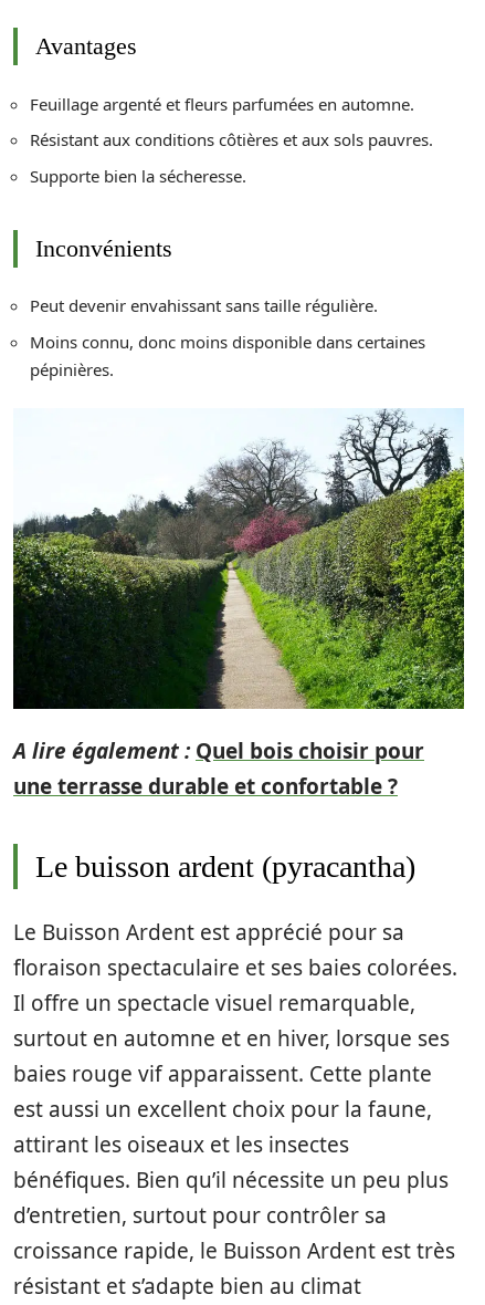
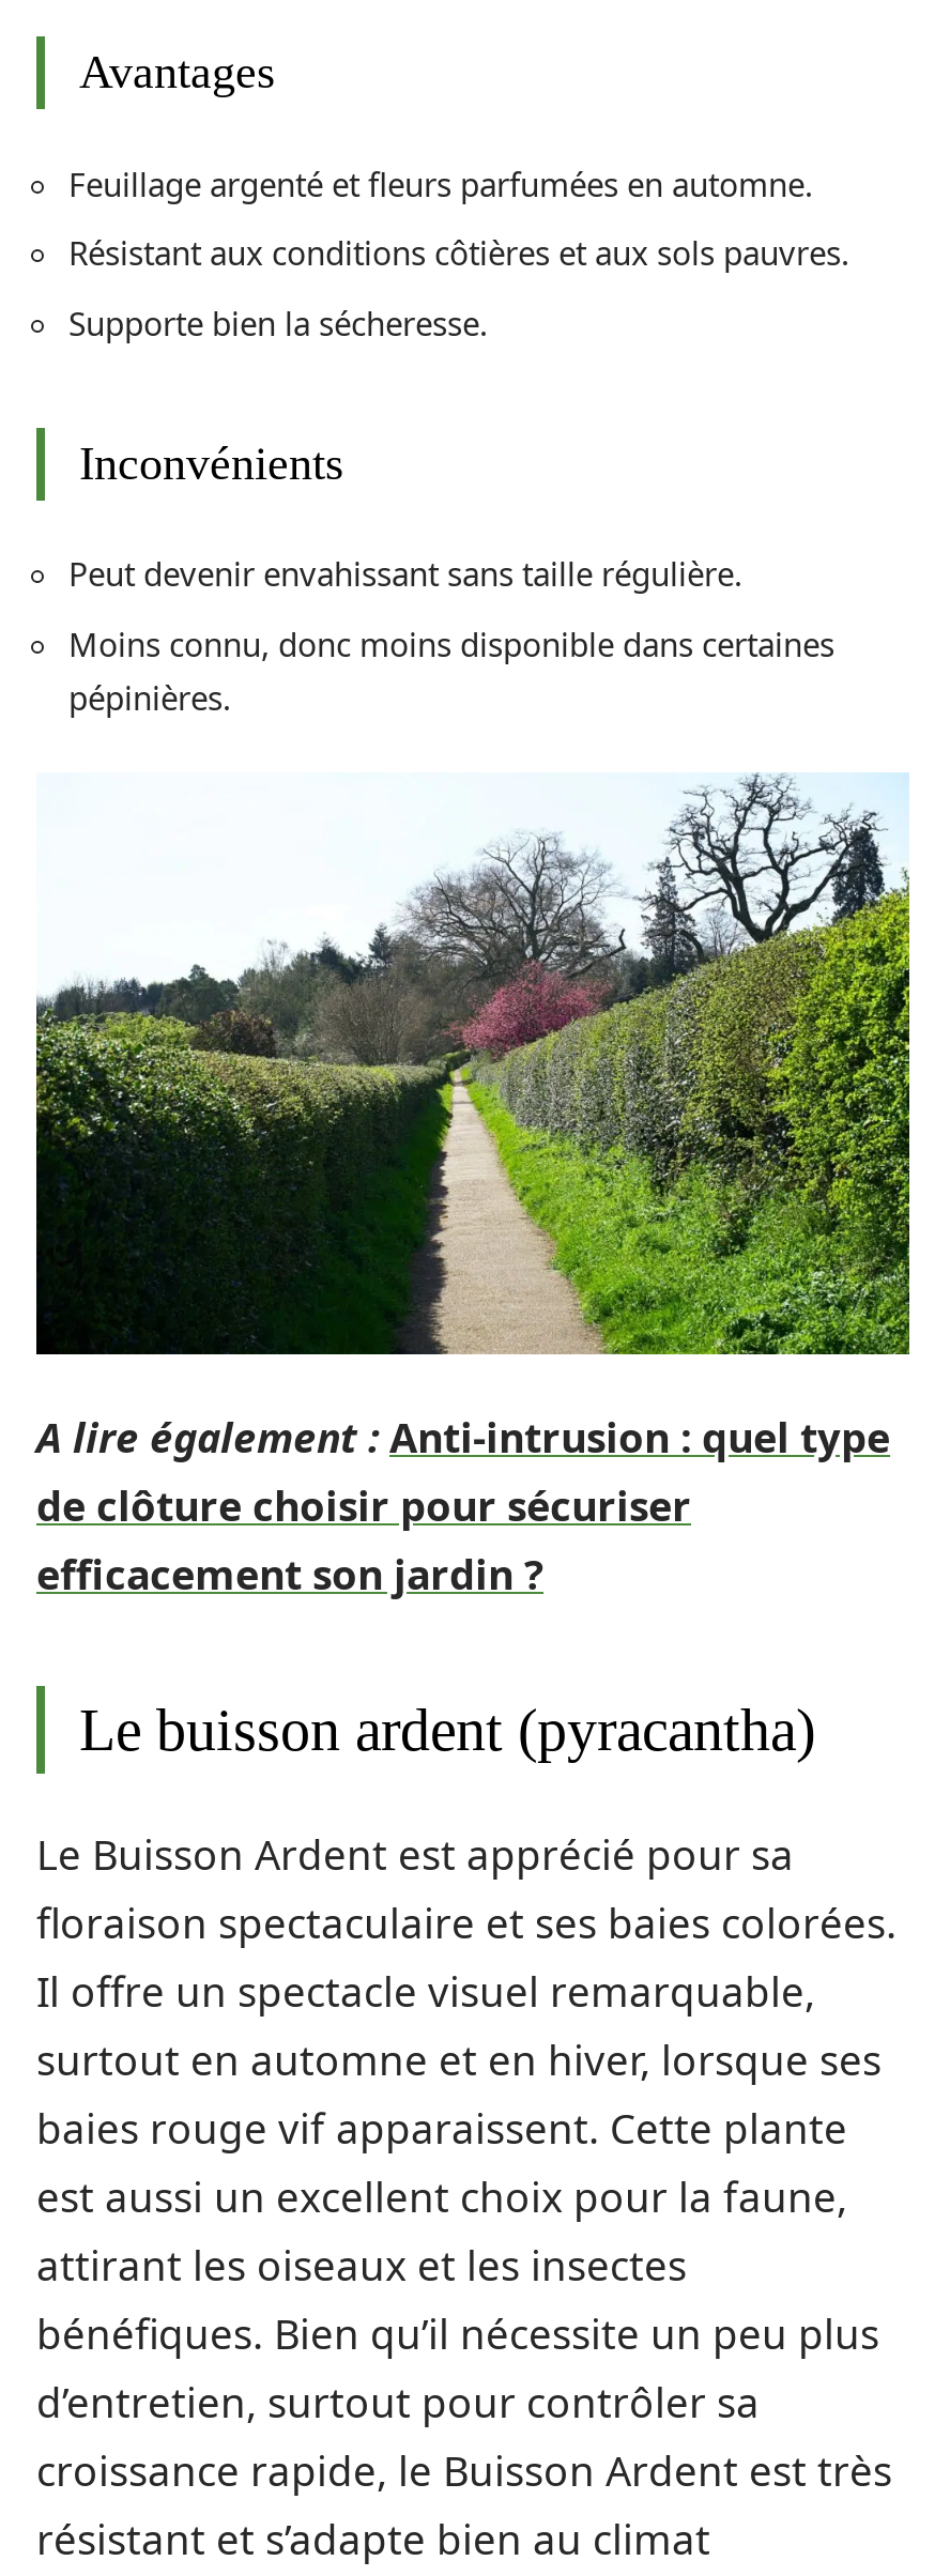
- A lire également : Quel bois choisir pour
- une terrasse durable et confortable ?
+ A lire également : Anti-intrusion : quel type
+ de clôture choisir pour sécuriser
+ efficacement son jardin ?
